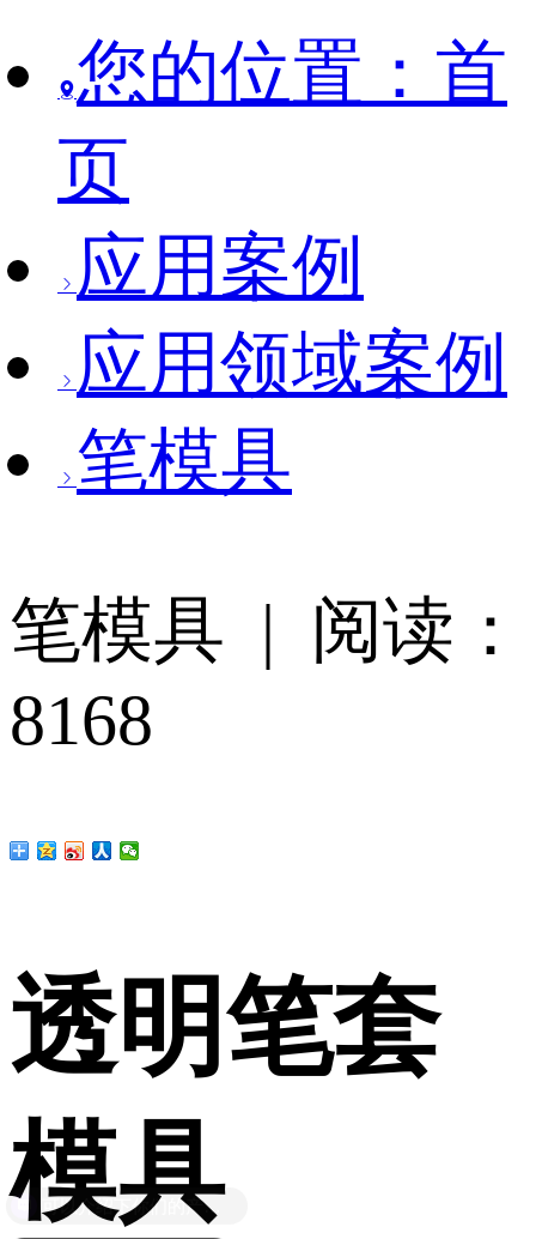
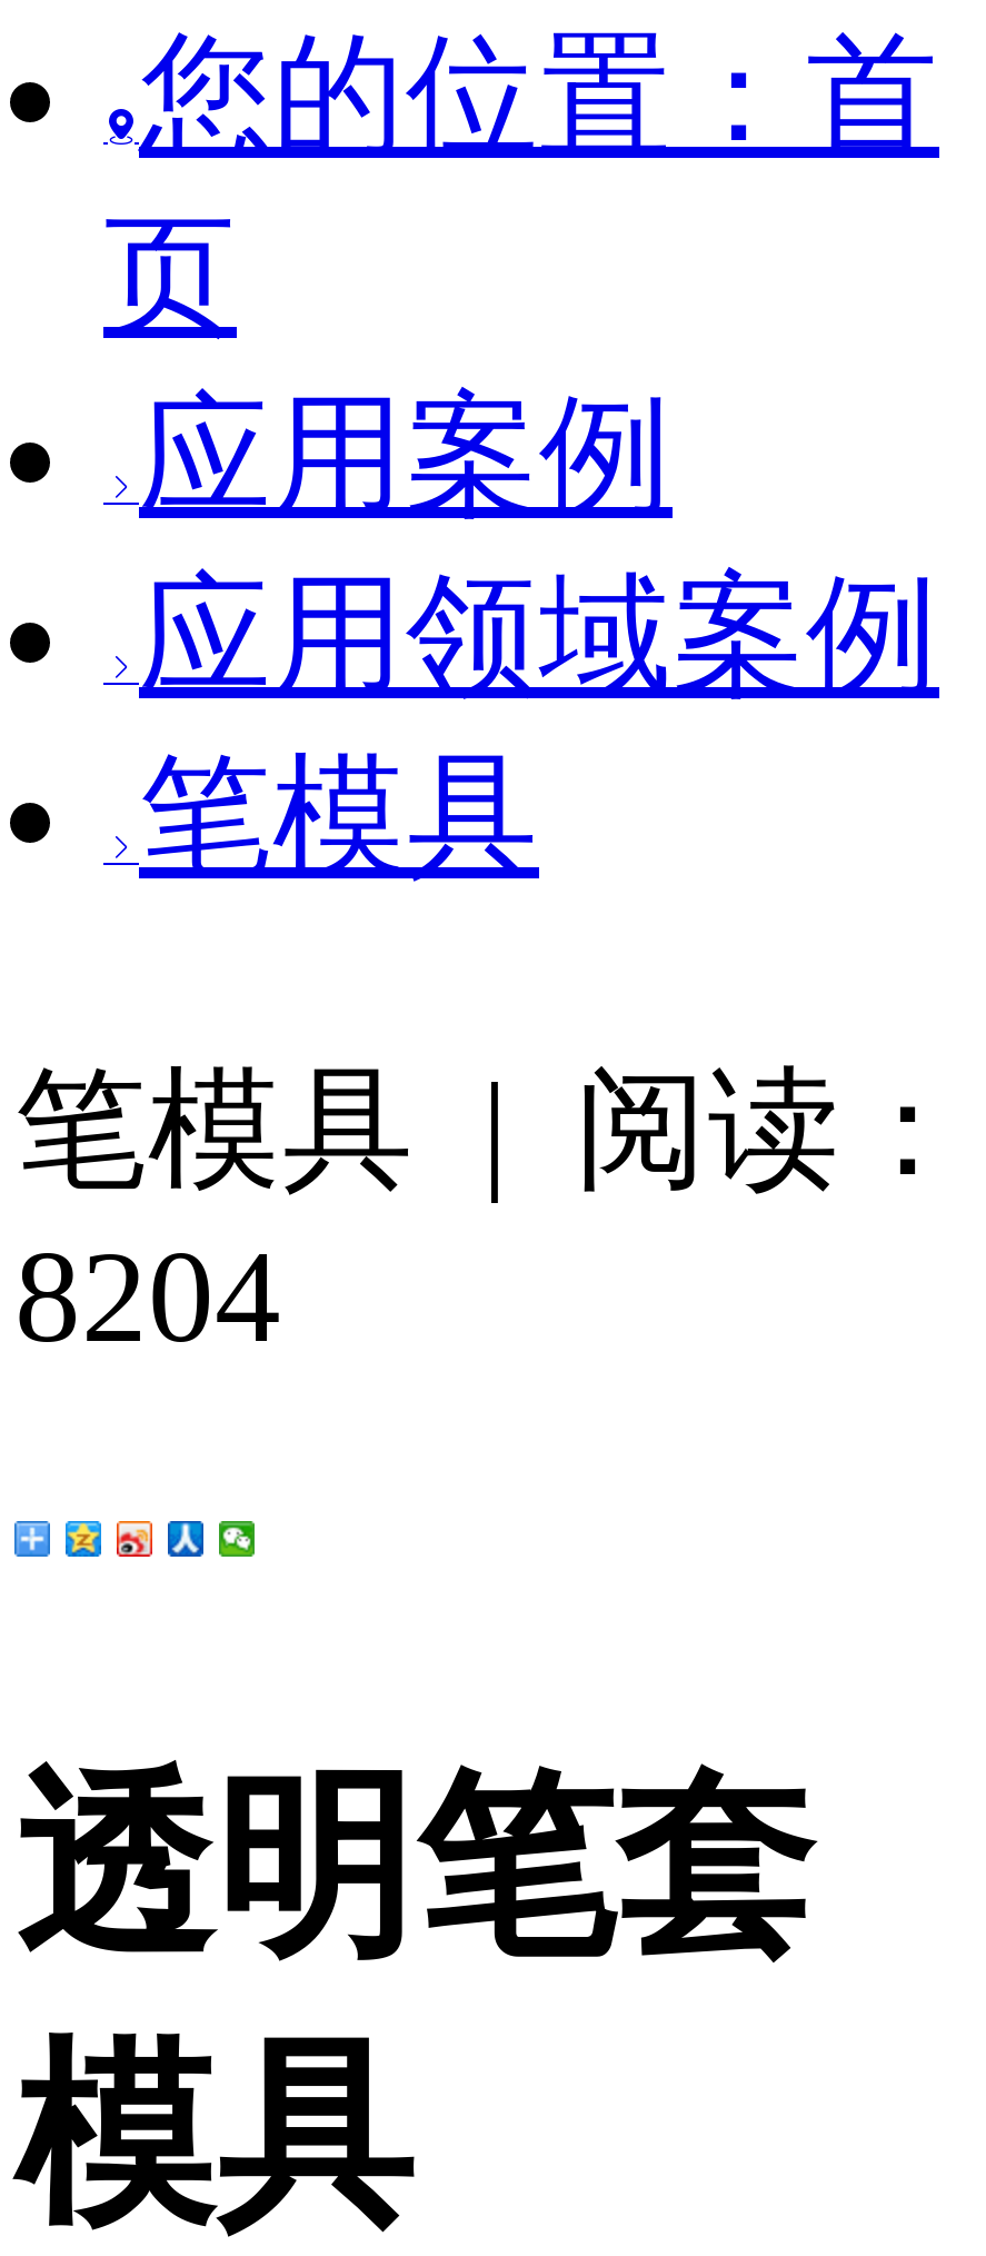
- 8168
+ 8204
